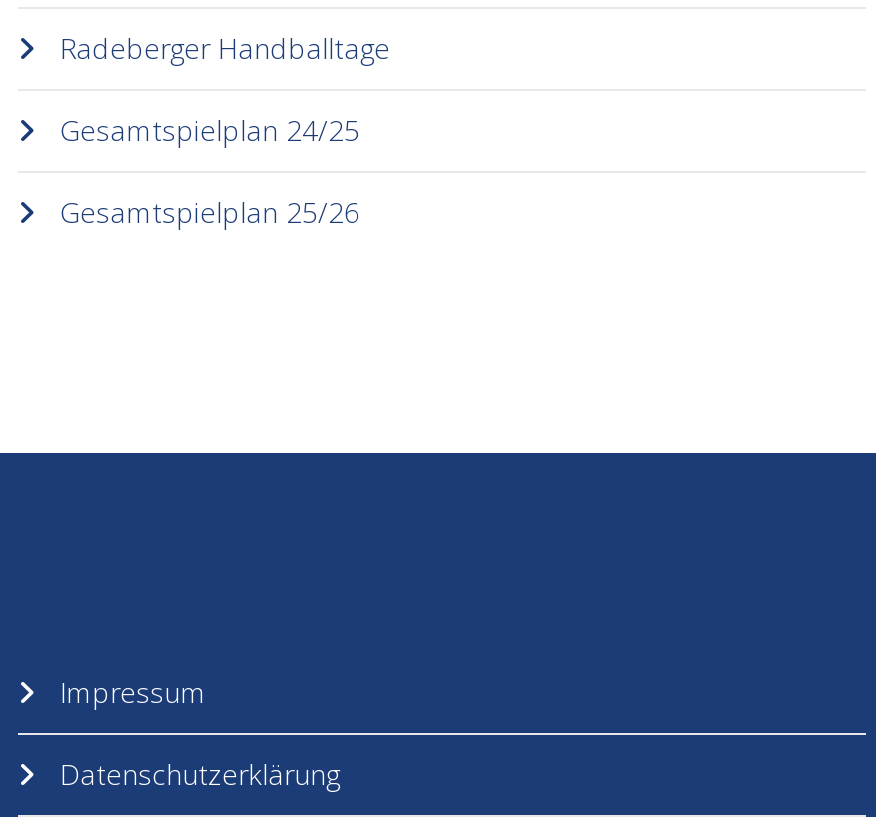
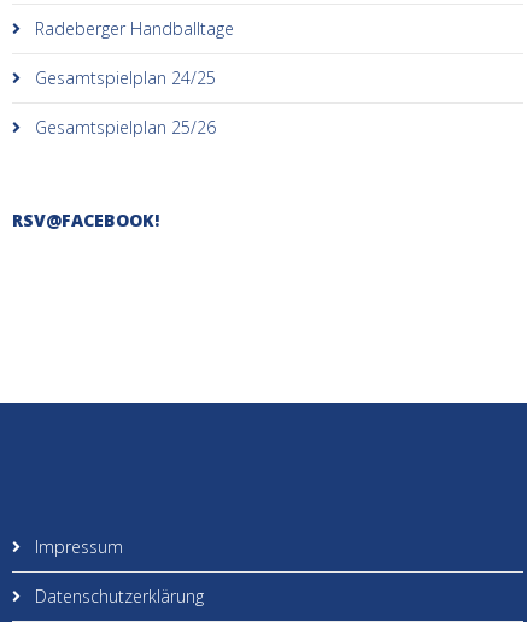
+ RSV@FACEBOOK!
